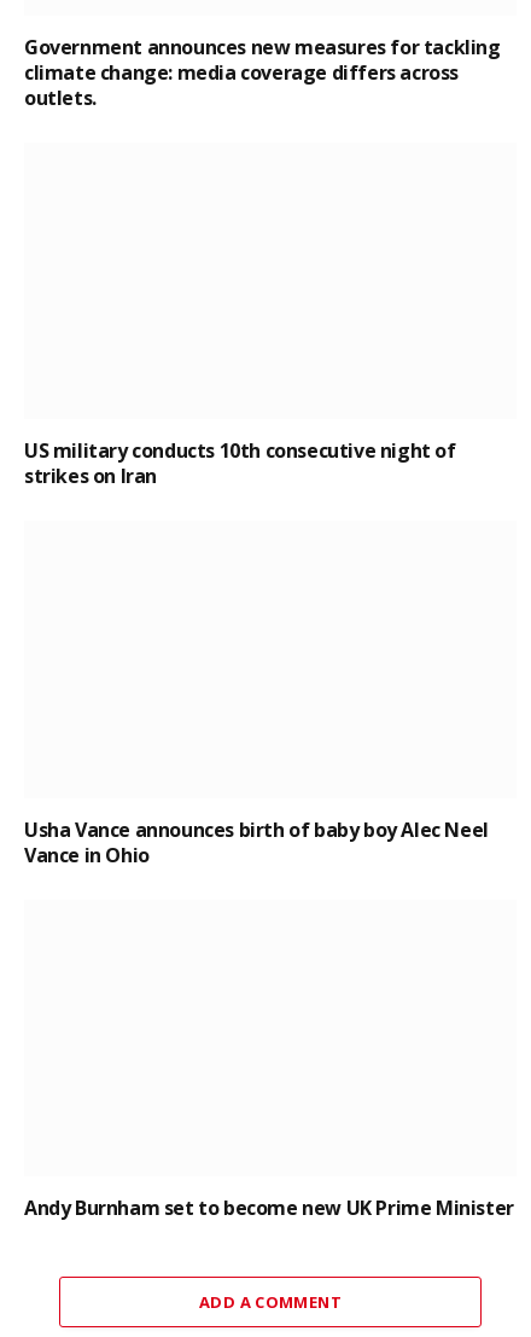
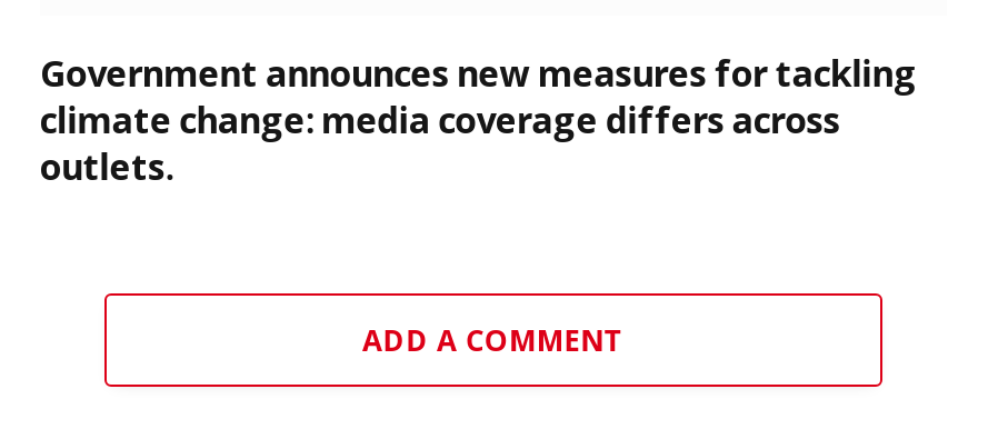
- US military conducts 10th consecutive night of
- strikes on Iran

- Usha Vance announces birth of baby boy Alec Neel
- Vance in Ohio

- Andy Burnham set to become new UK Prime Minister
